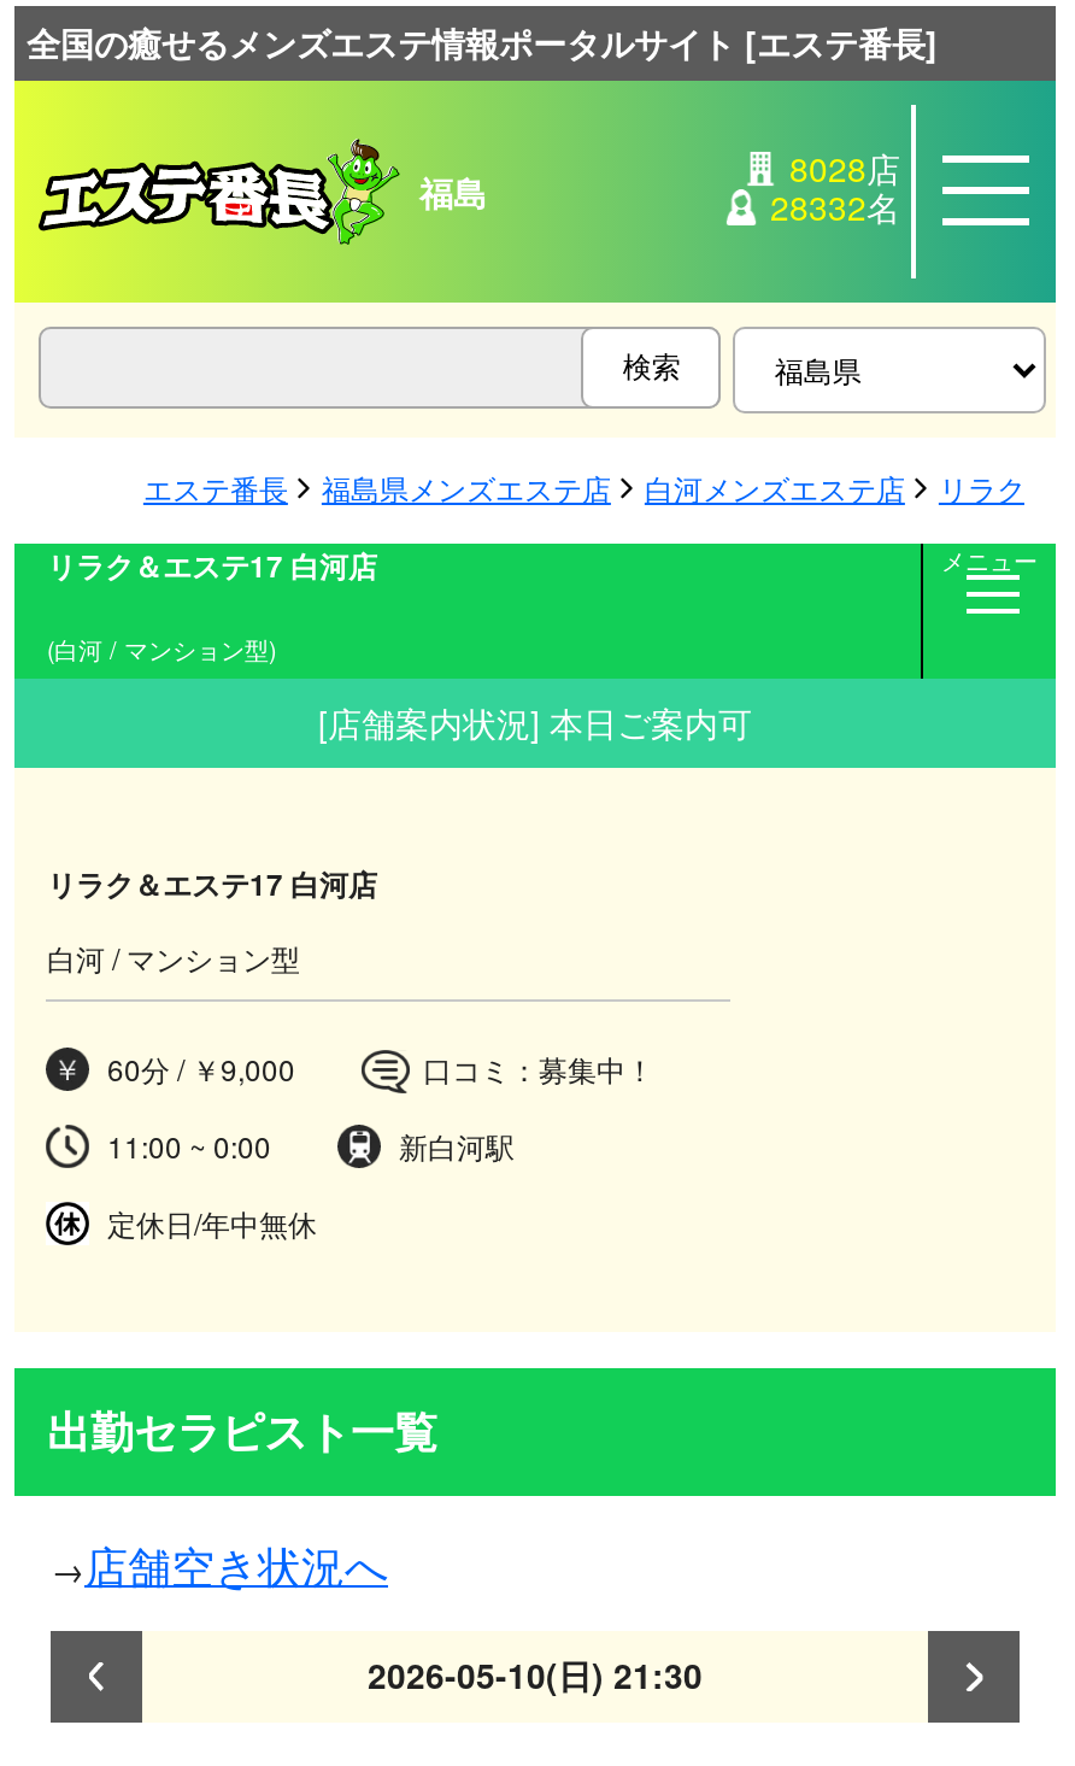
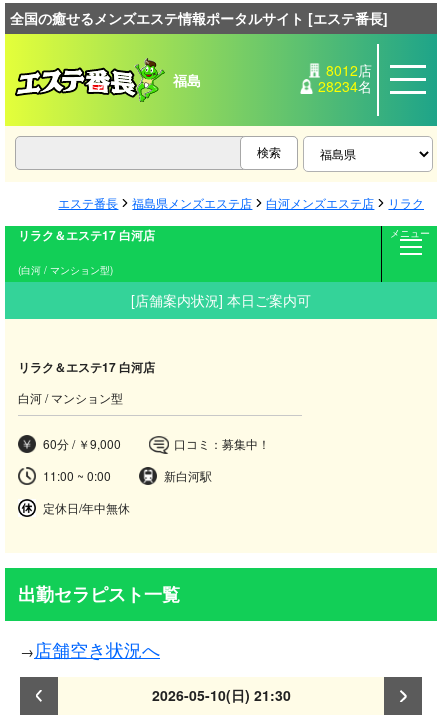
- 8028店
+ 8012店

- 28332名
+ 28234名
